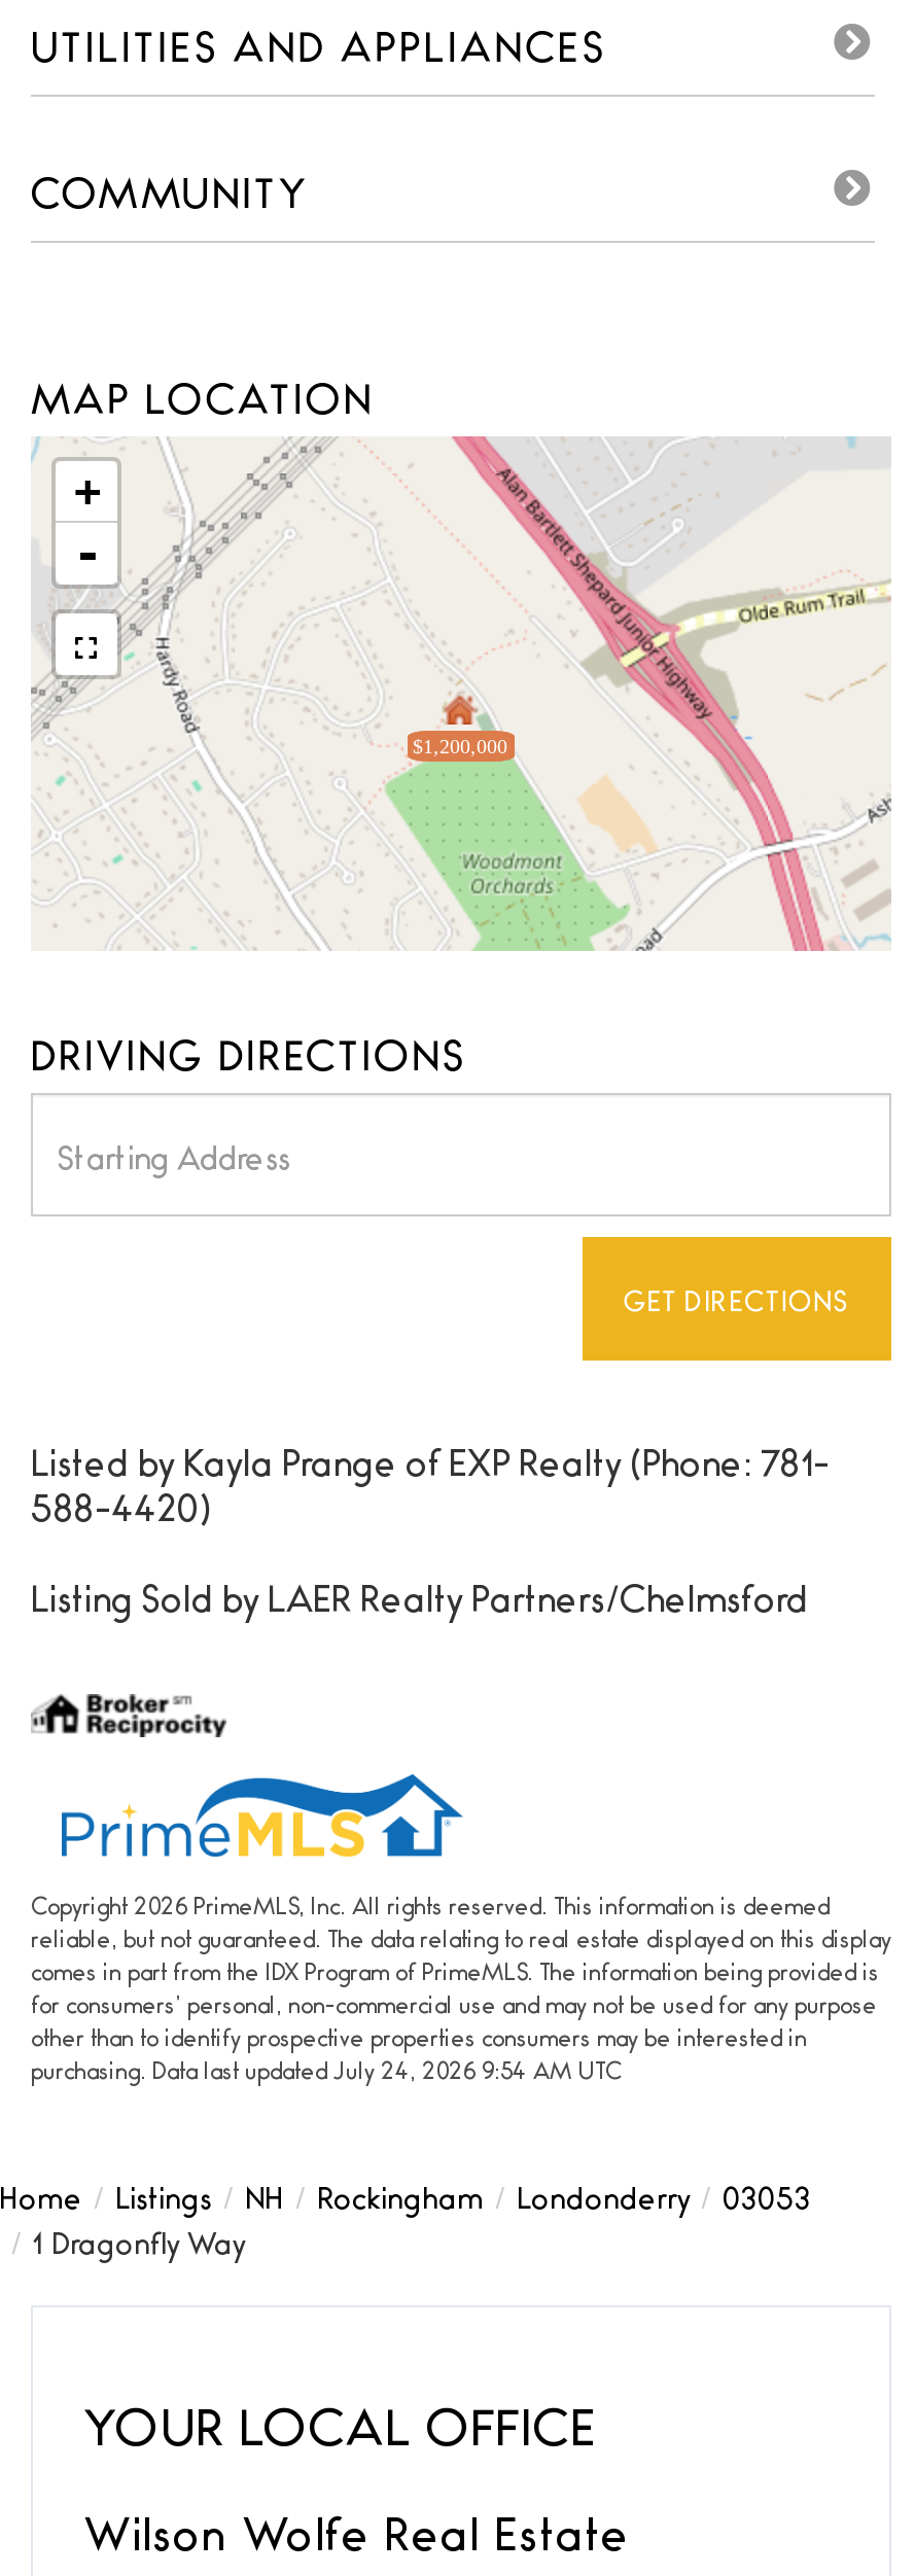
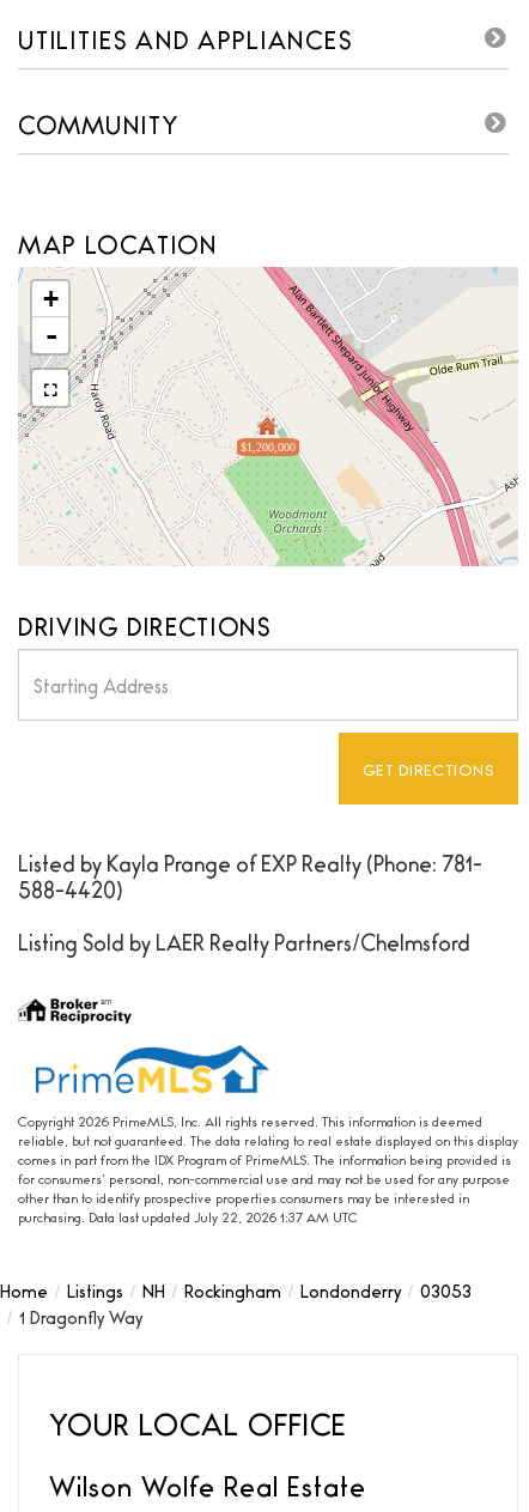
- purchasing. Data last updated July 24, 2026 9:54 AM UTC
+ purchasing. Data last updated July 22, 2026 1:37 AM UTC
